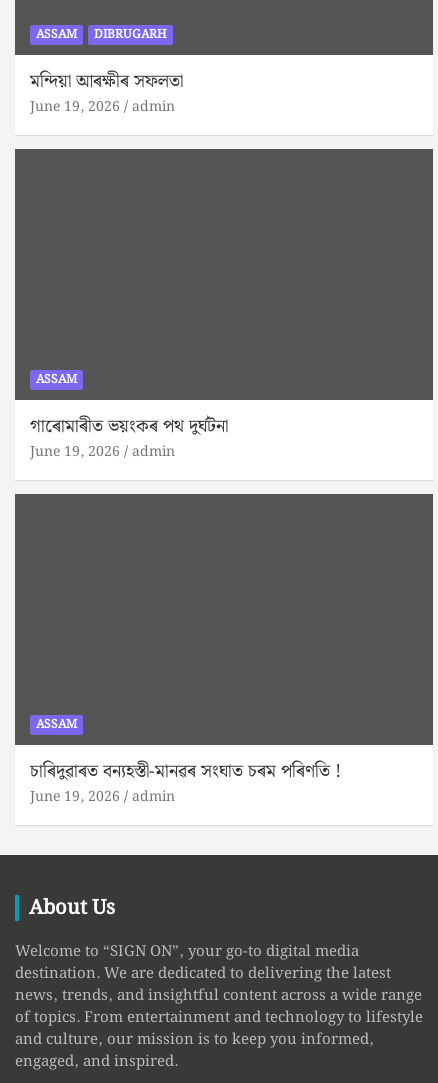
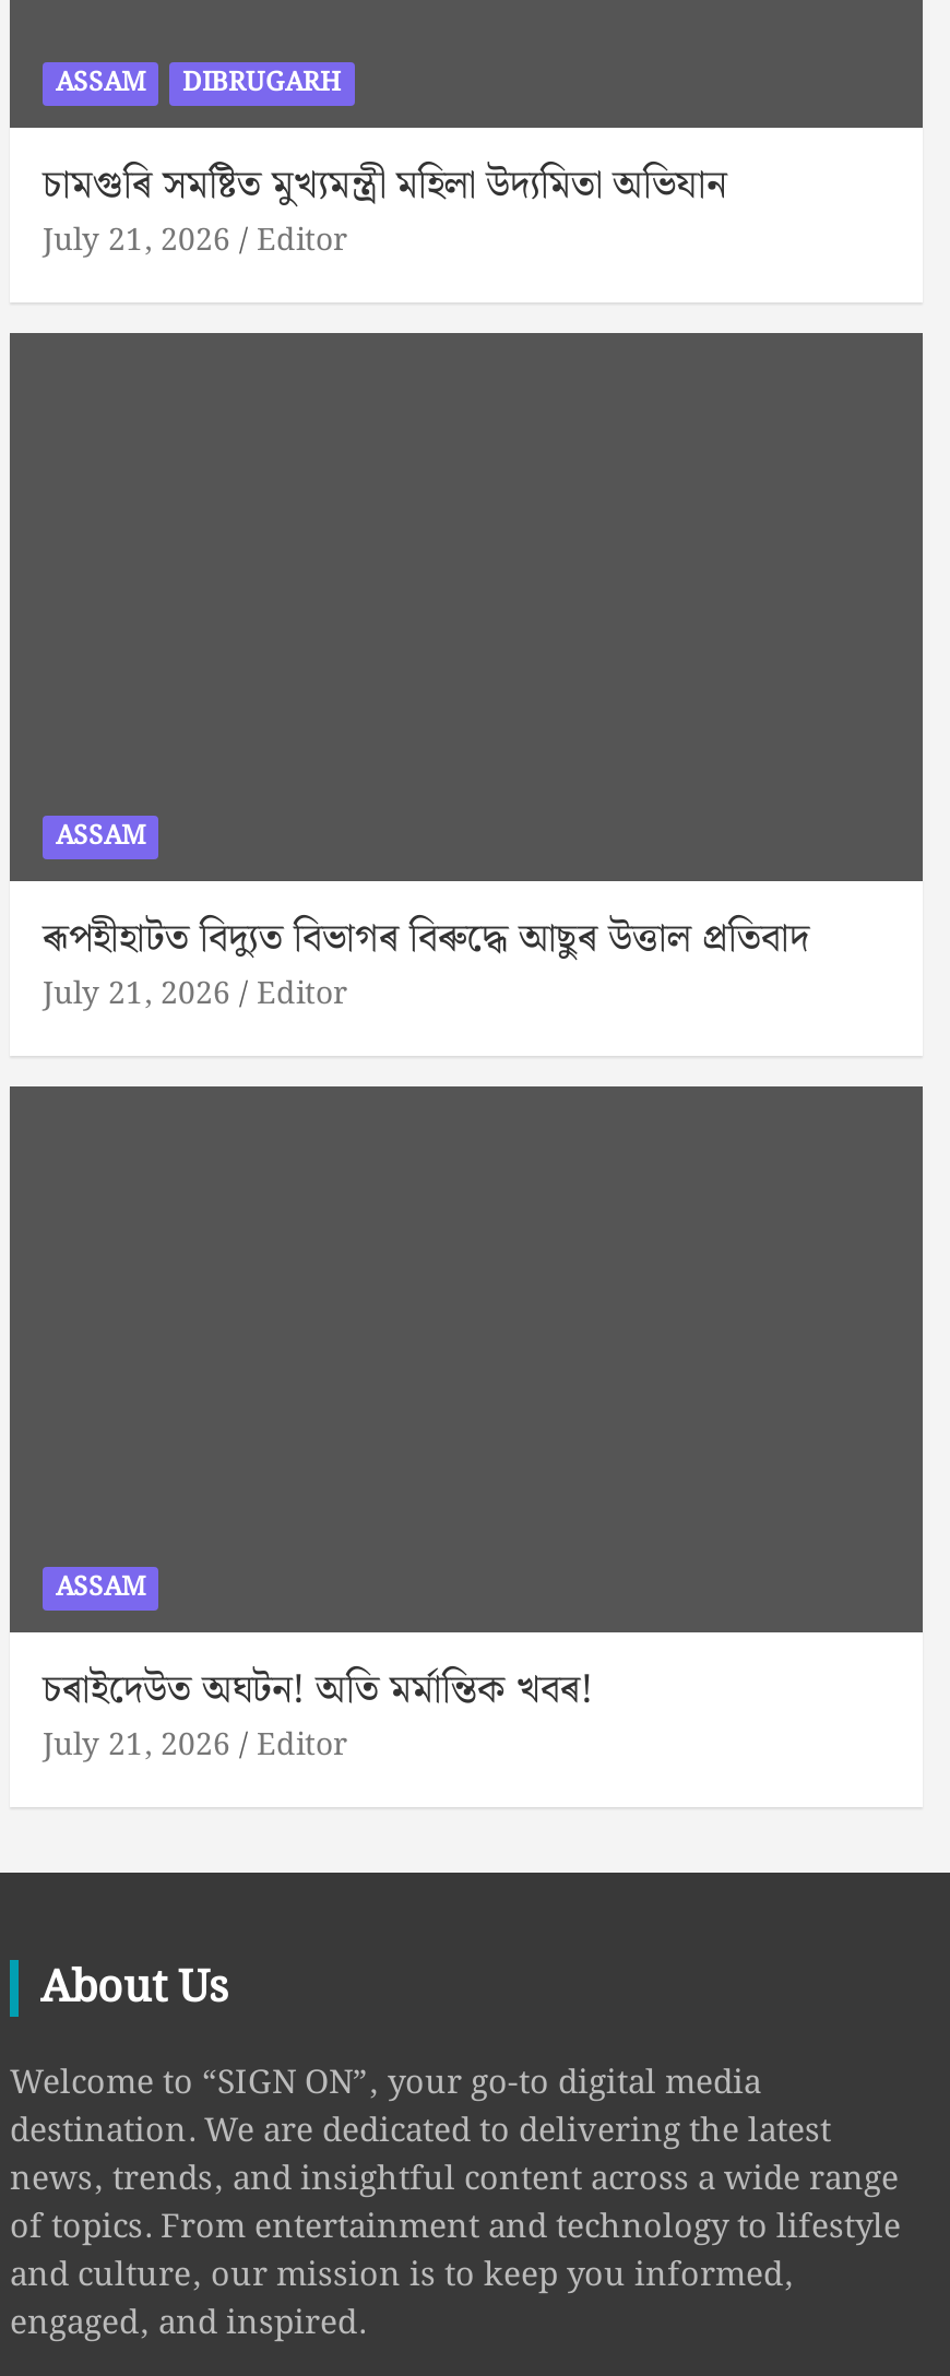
- মন্দিয়া আৰক্ষীৰ সফলতা
- June 19, 2026 admin
+ চামগুৰি সমষ্টিত মুখ‍্যমন্ত্ৰী মহিলা উদ‍্যমিতা অভিযান
+ July 21, 2026 Editor

- গাৰোমাৰীত ভয়ংকৰ পথ দুৰ্ঘটনা
- June 19, 2026 admin
+ ৰূপহীহাটত বিদ্যুত বিভাগৰ বিৰুদ্ধে আছুৰ উত্তাল প্ৰতিবাদ
+ July 21, 2026 Editor

- চাৰিদুৱাৰত বন্যহস্তী-মানৱৰ সংঘাত চৰম পৰিণতি !
- June 19, 2026 admin
+ চৰাইদেউত অঘটন! অতি মৰ্মান্তিক খবৰ!
+ July 21, 2026 Editor
